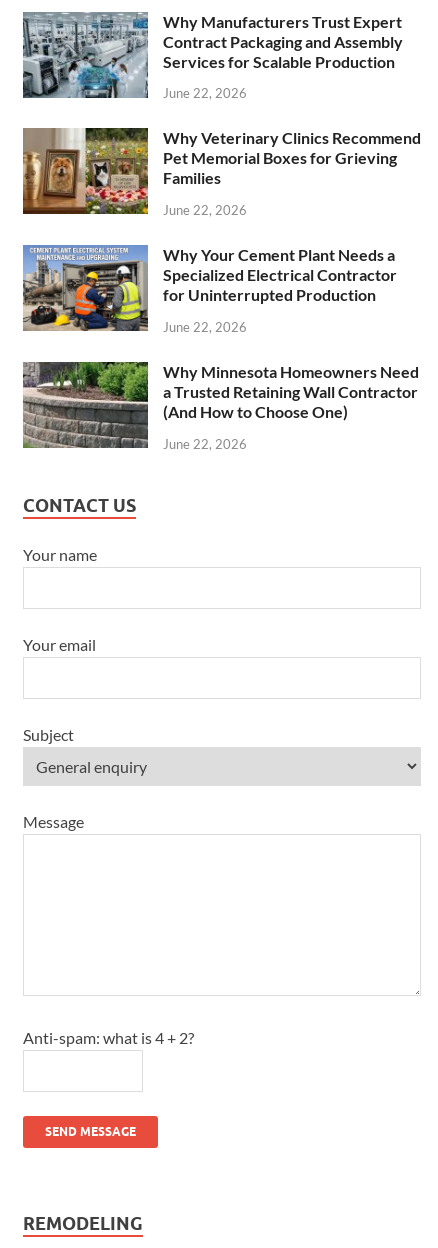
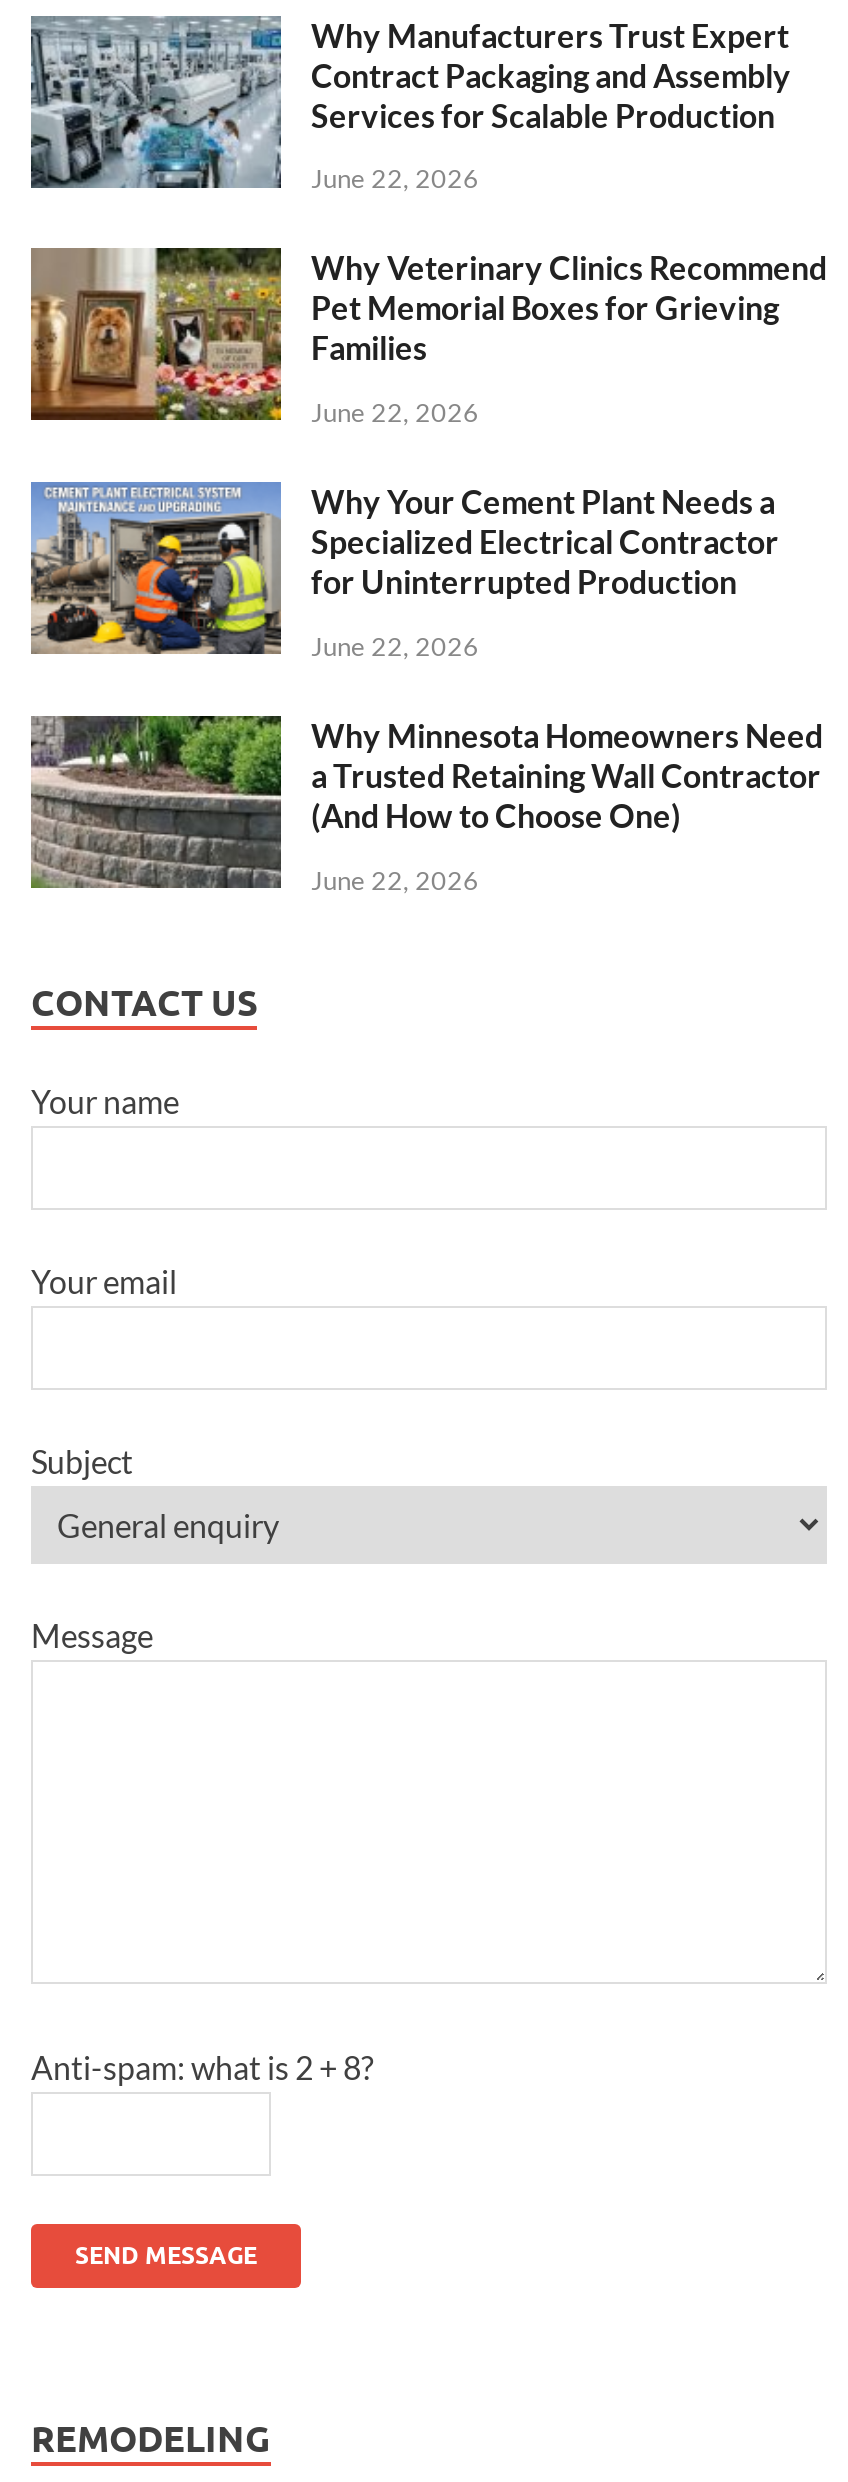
- Anti-spam: what is 4 + 2?
+ Anti-spam: what is 2 + 8?
